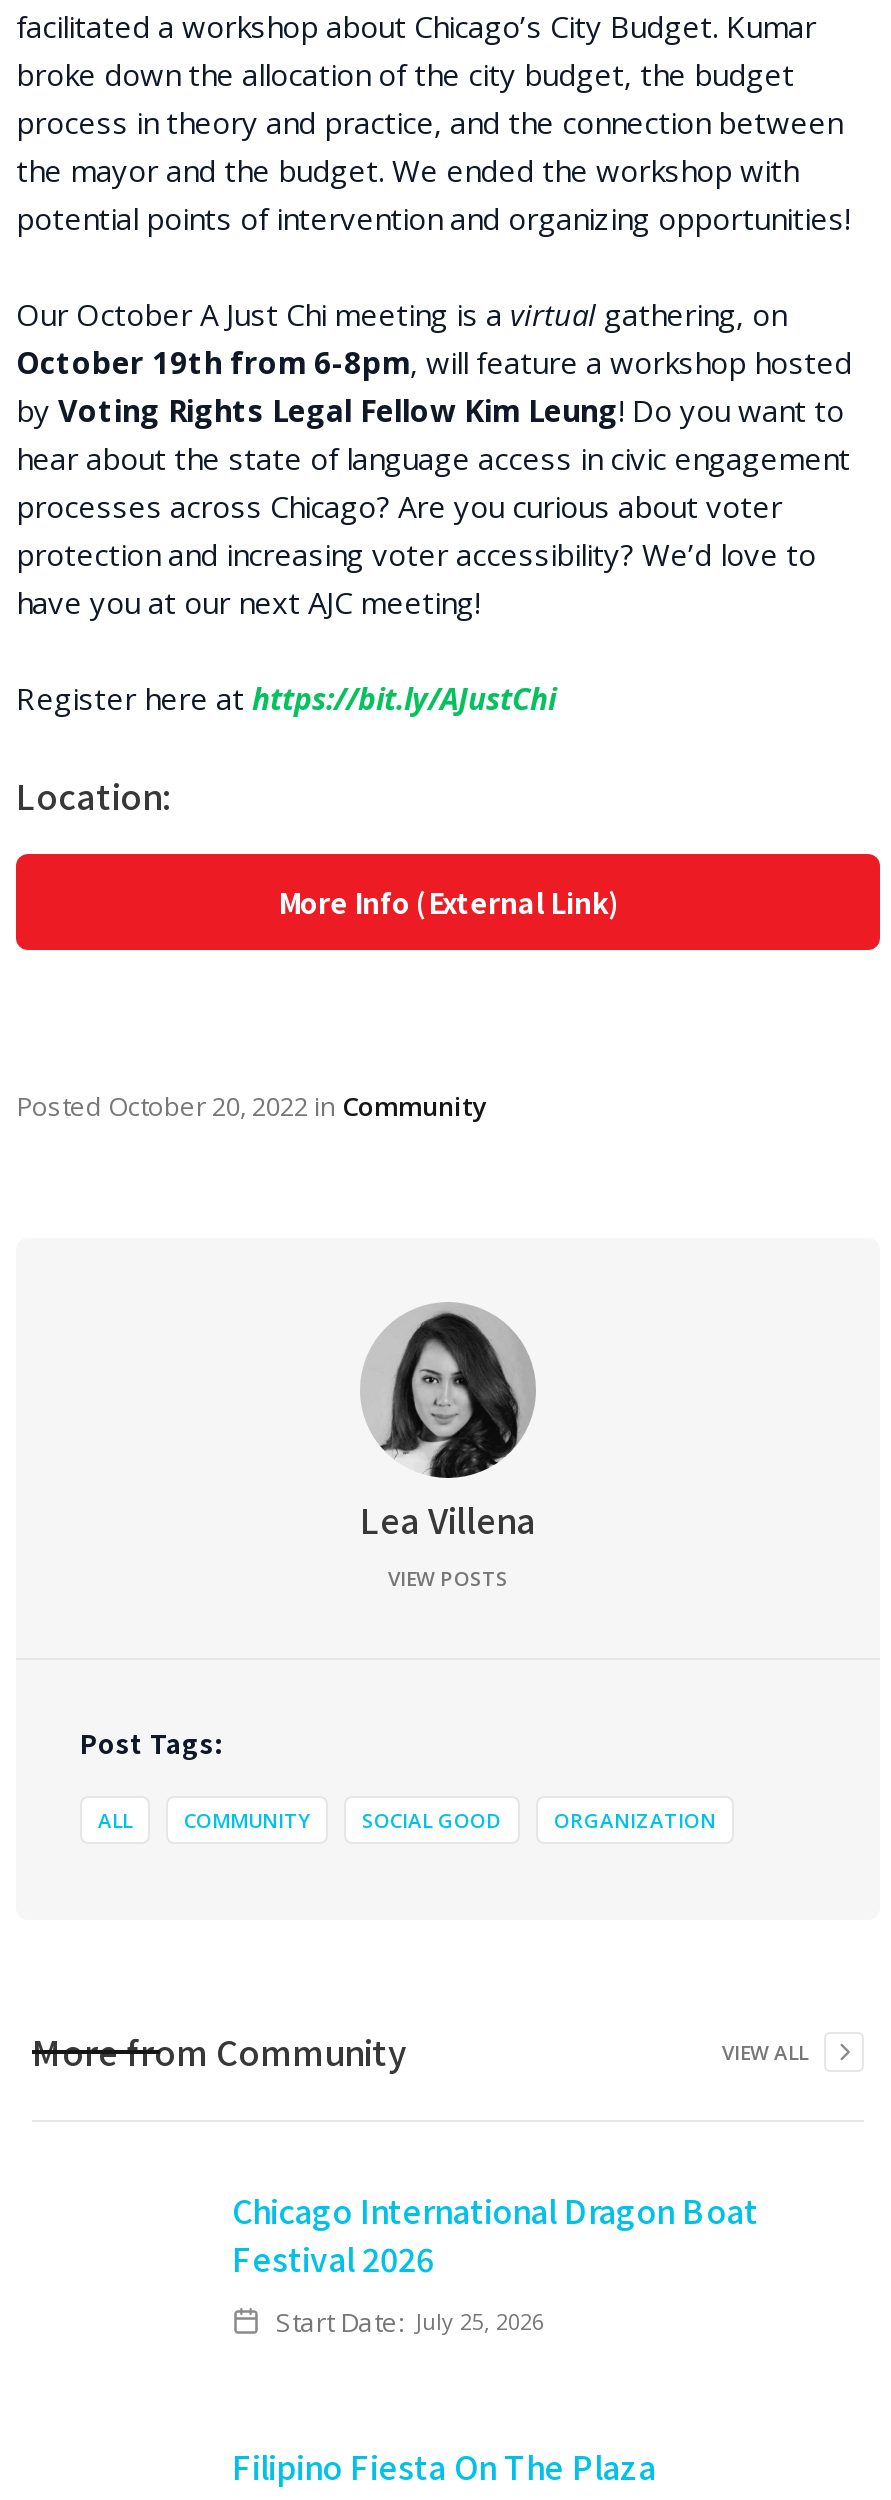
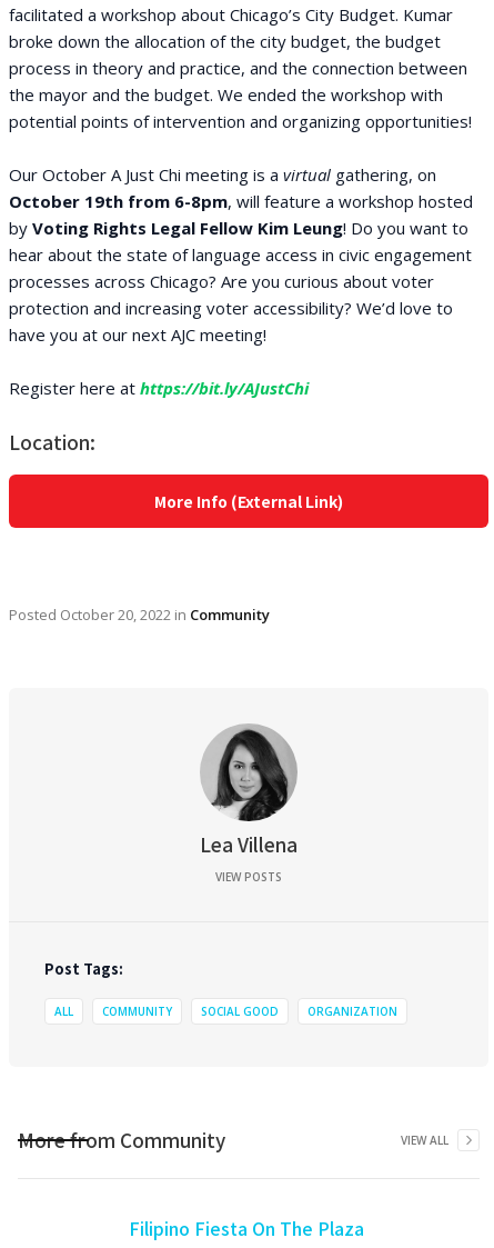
- Chicago International Dragon Boat
- Festival 2026
- Start Date: July 25, 2026
